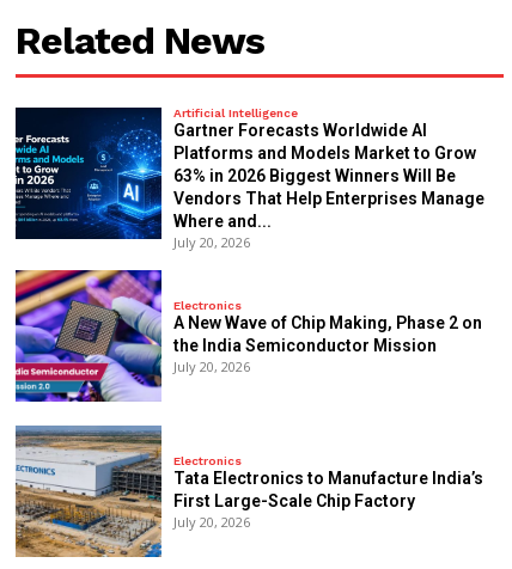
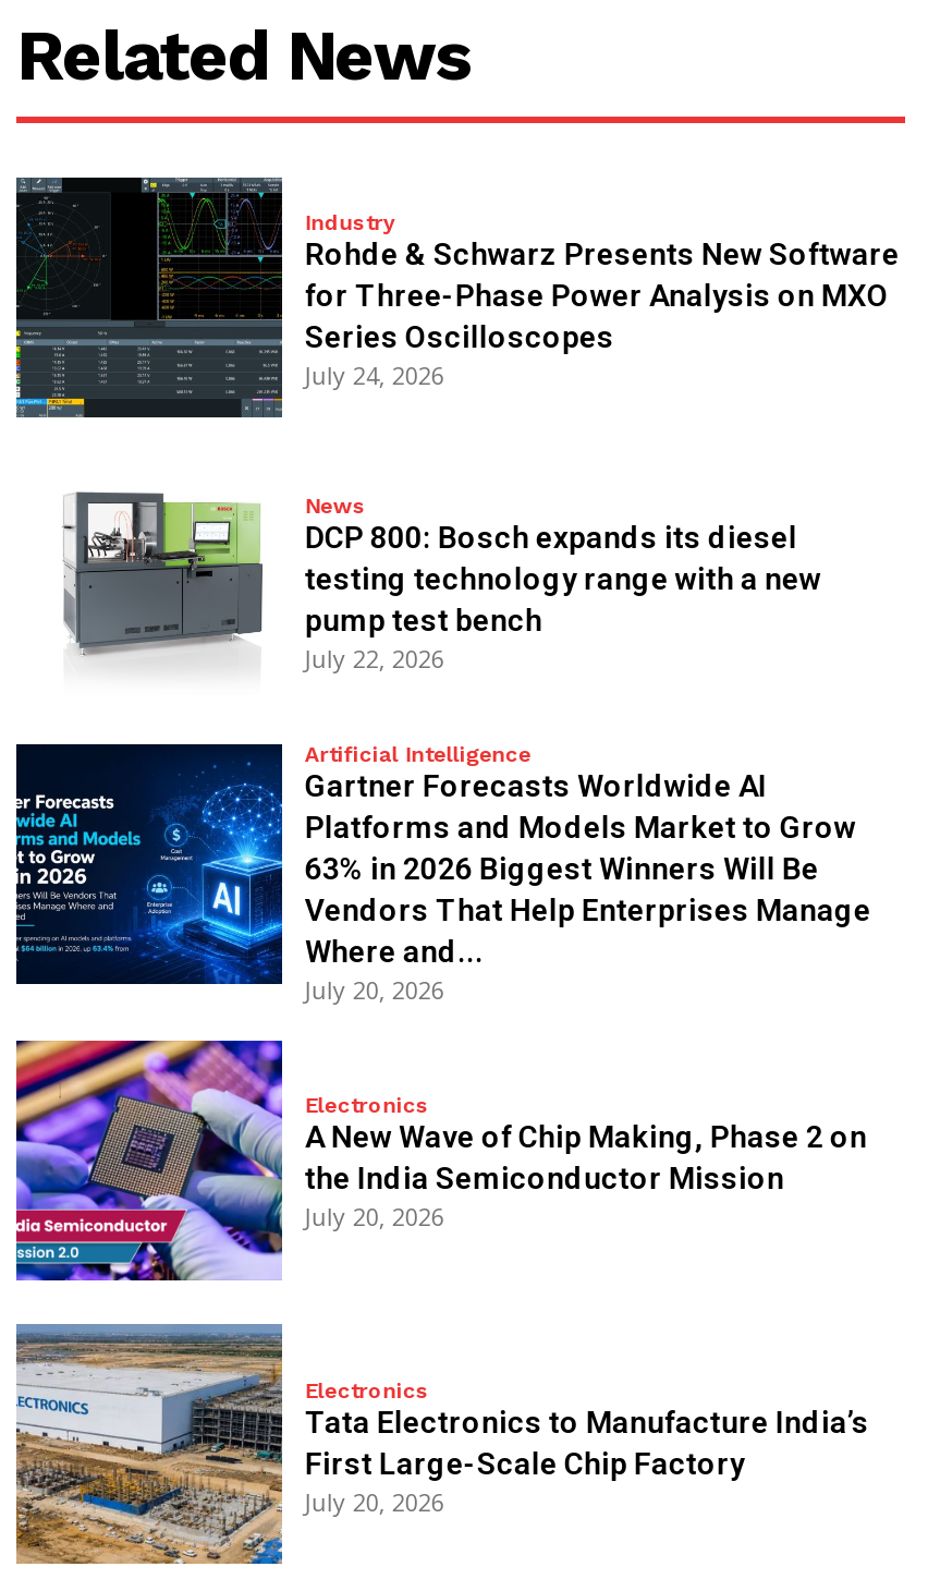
+ [image]
+ Industry
+ Rohde & Schwarz Presents New Software
+ for Three-Phase Power Analysis on MXO
+ Series Oscilloscopes
+ July 24, 2026

+ [image]
+ News
+ DCP 800: Bosch expands its diesel
+ testing technology range with a new
+ pump test bench
+ July 22, 2026
